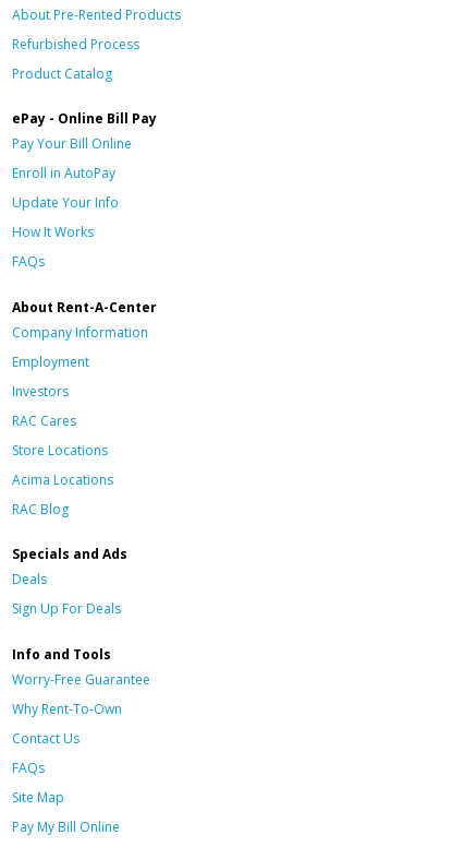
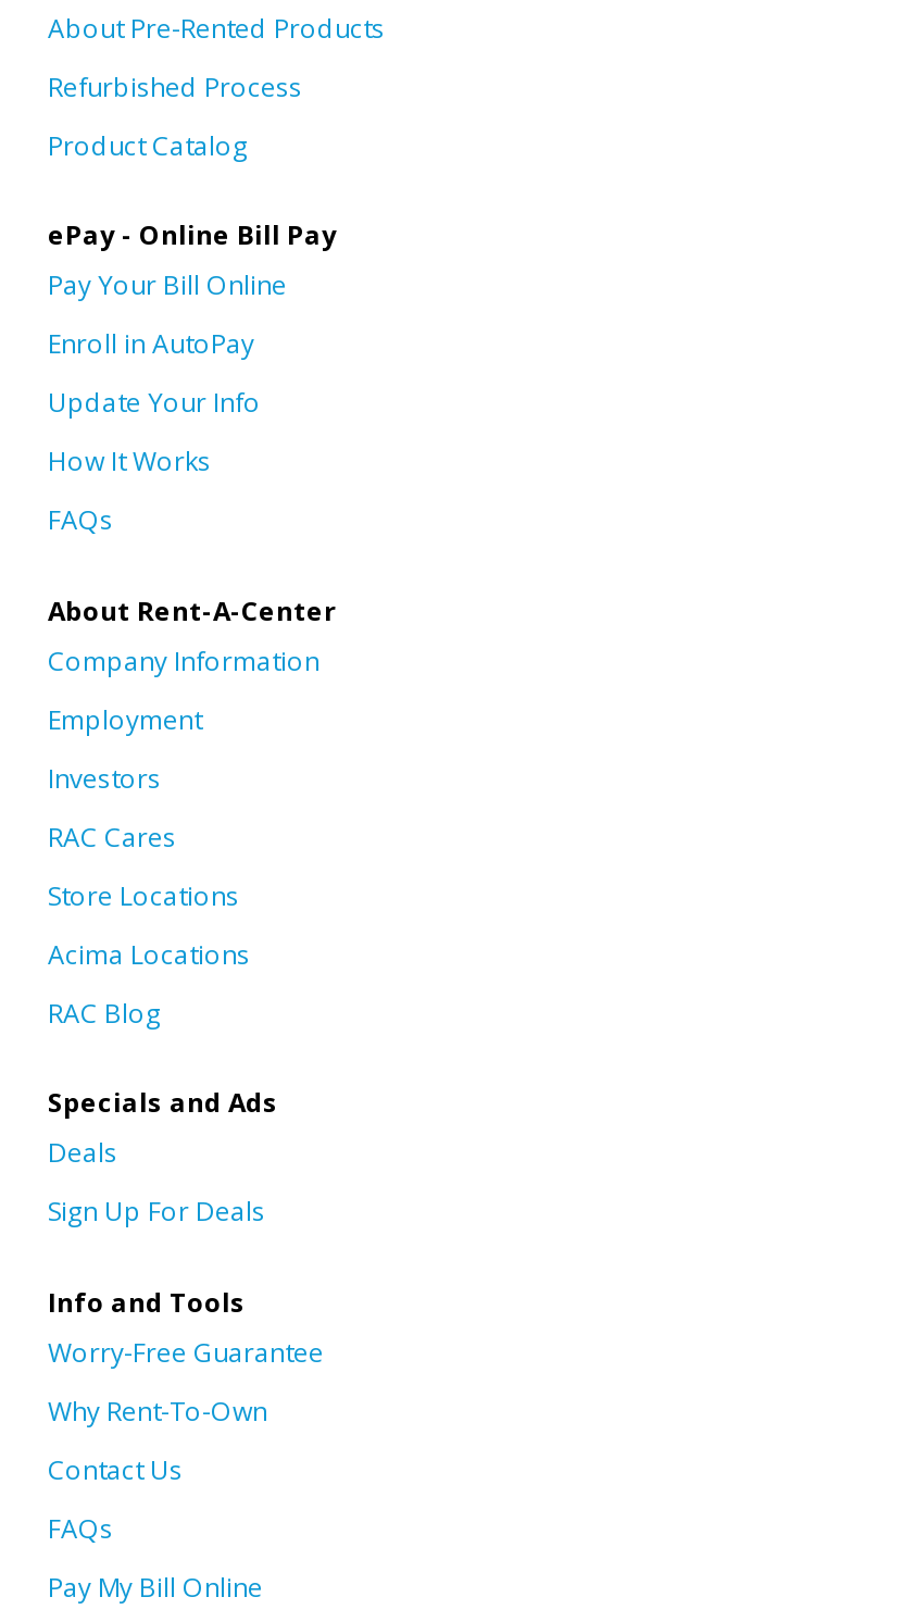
- Site Map
